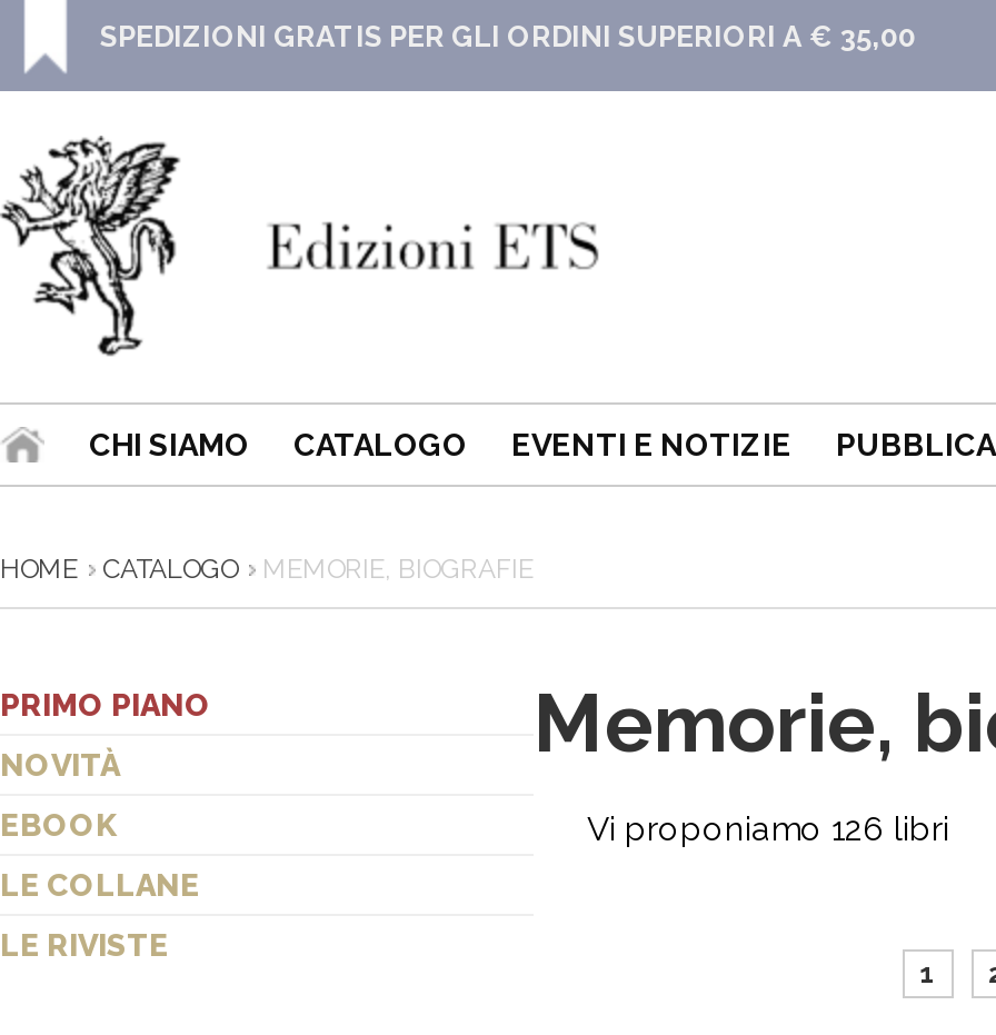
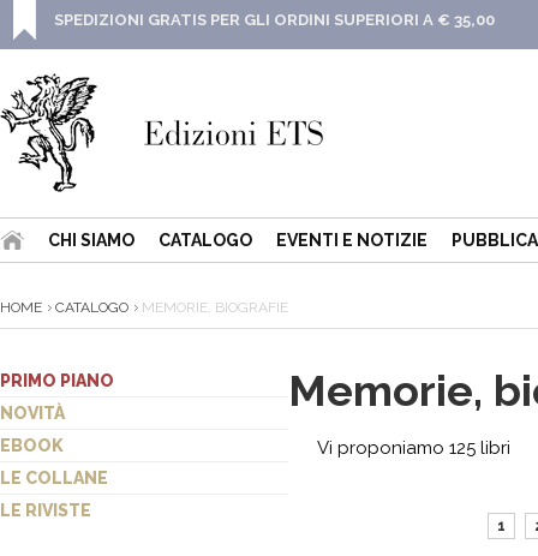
- Vi proponiamo 126 libri
+ Vi proponiamo 125 libri
